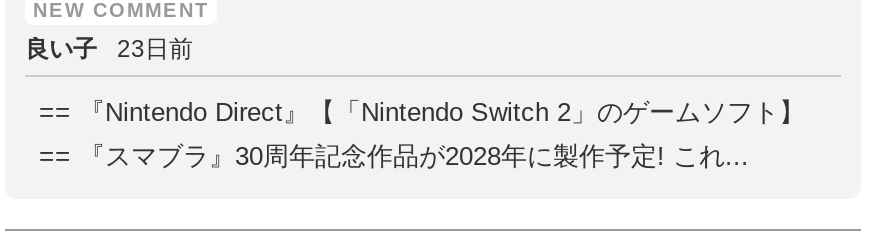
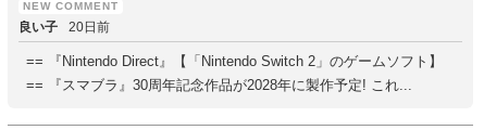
- 良い子 23日前
+ 良い子 20日前
